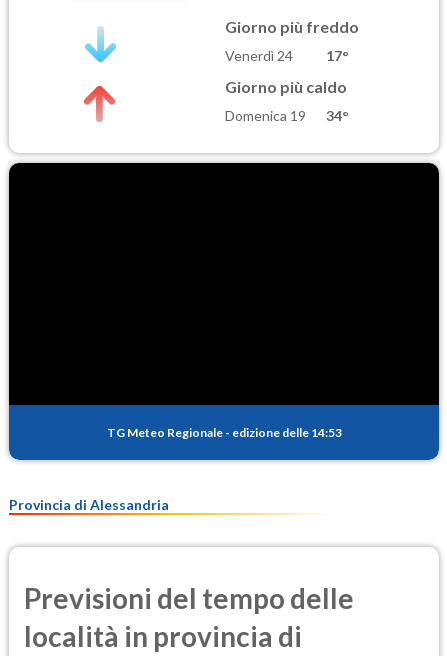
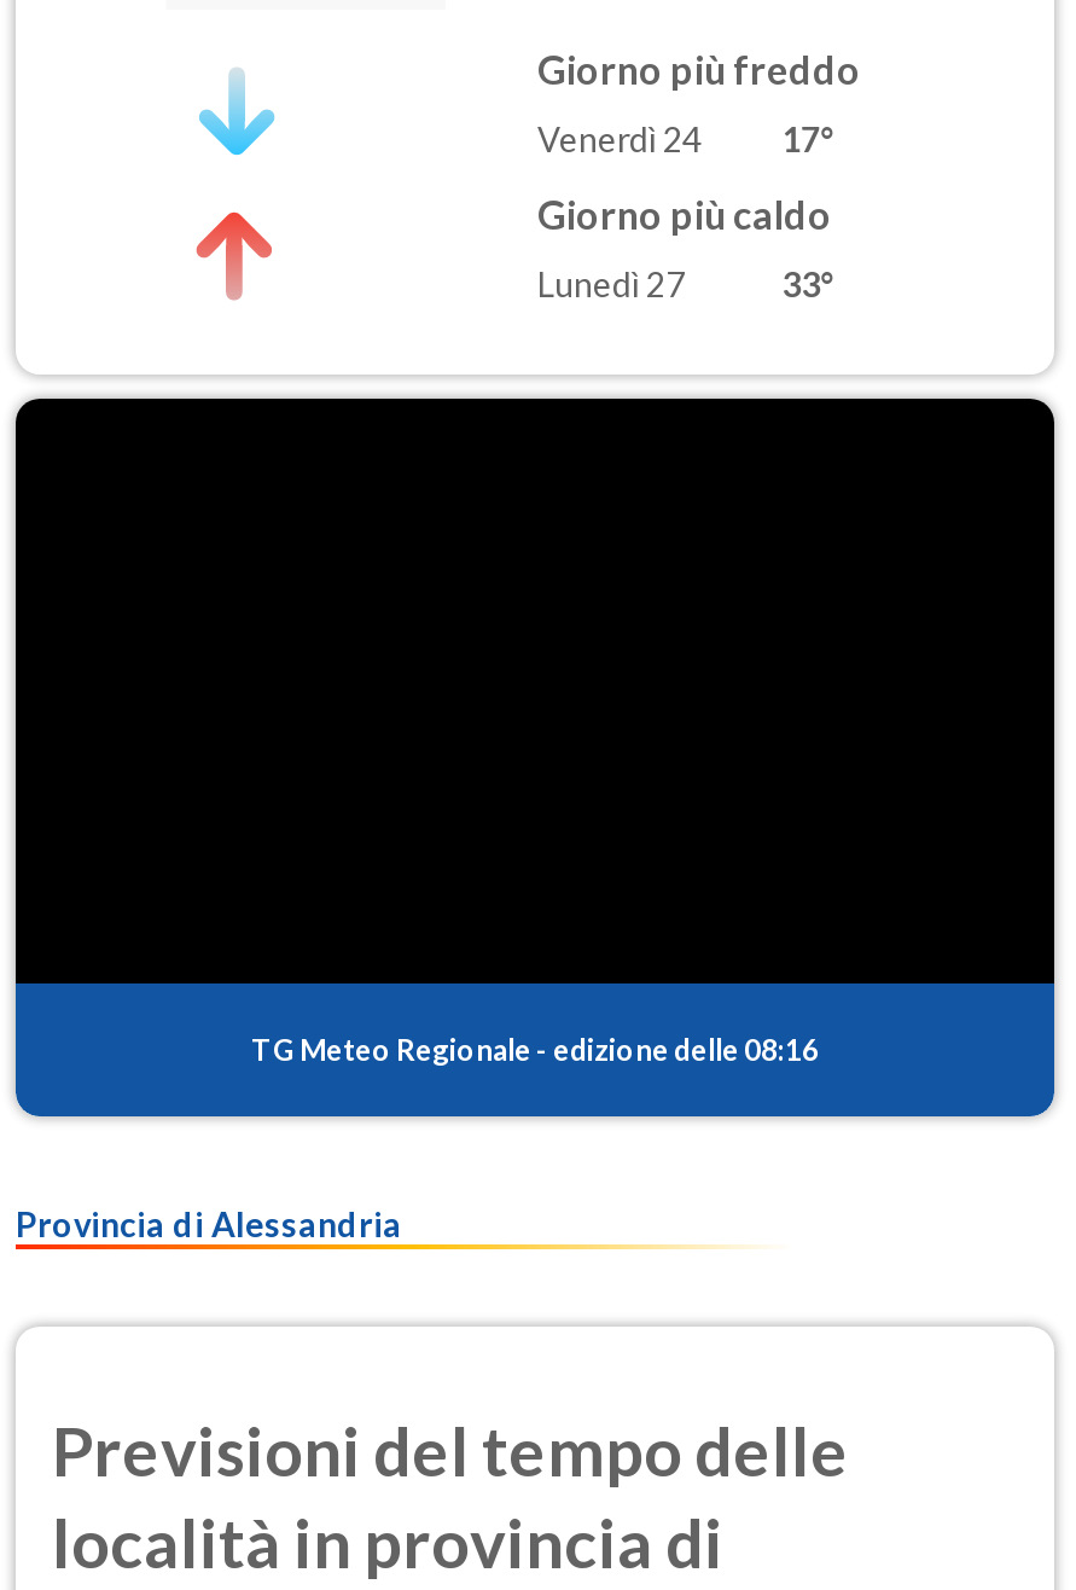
- Domenica 19
- 34°
+ Lunedì 27
+ 33°

- TG Meteo Regionale - edizione delle 14:53
+ TG Meteo Regionale - edizione delle 08:16
